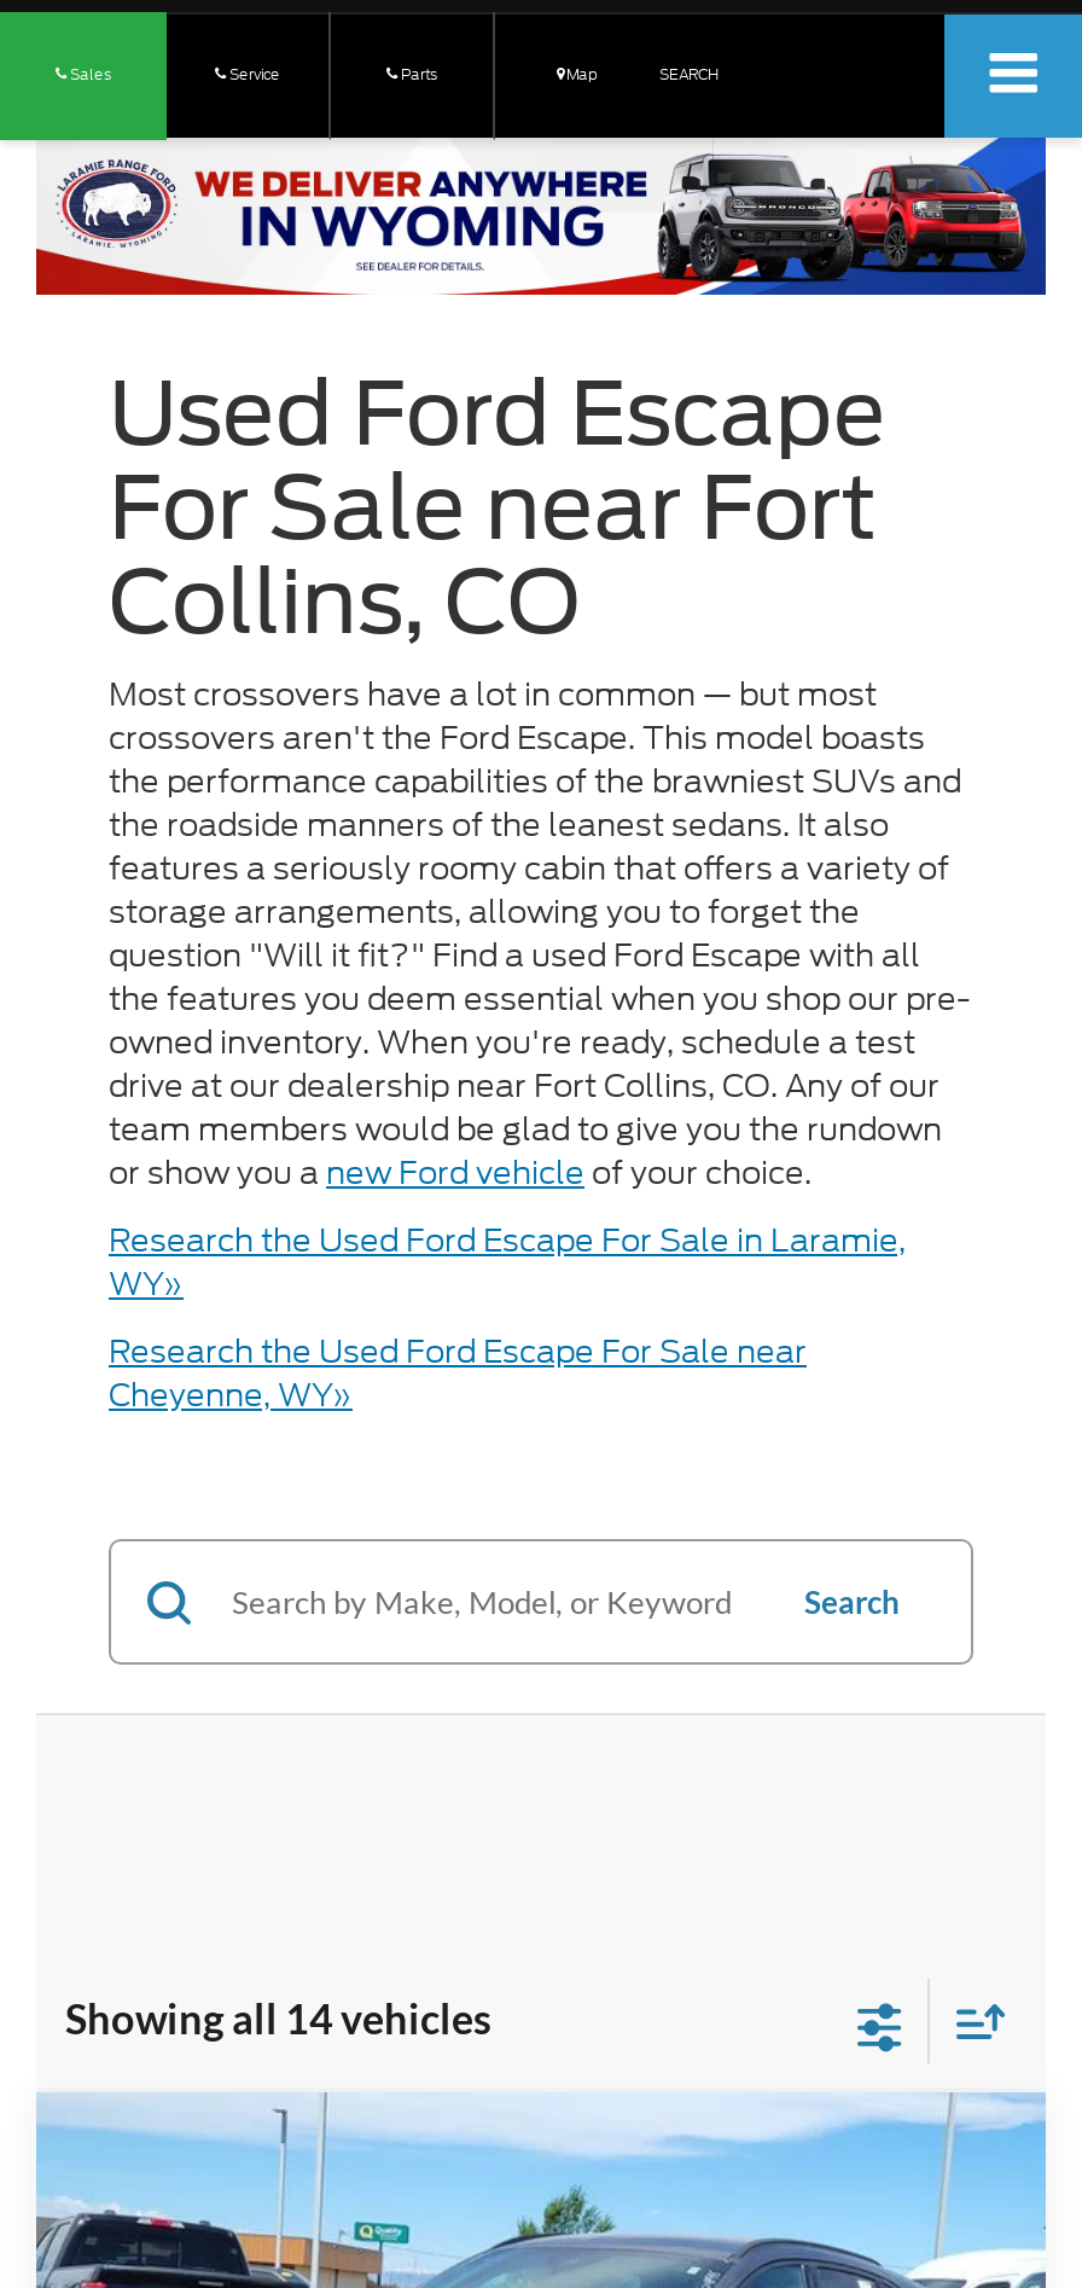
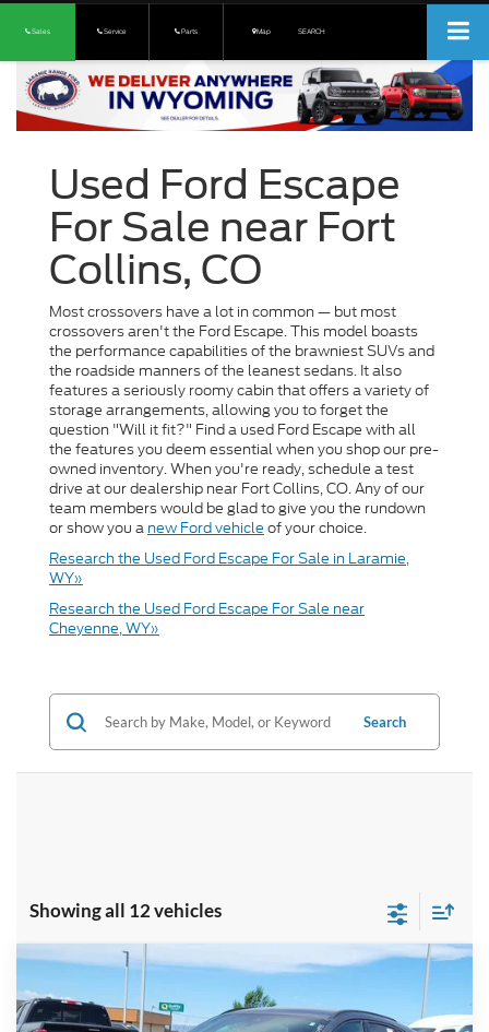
- Showing all 14 vehicles
+ Showing all 12 vehicles
